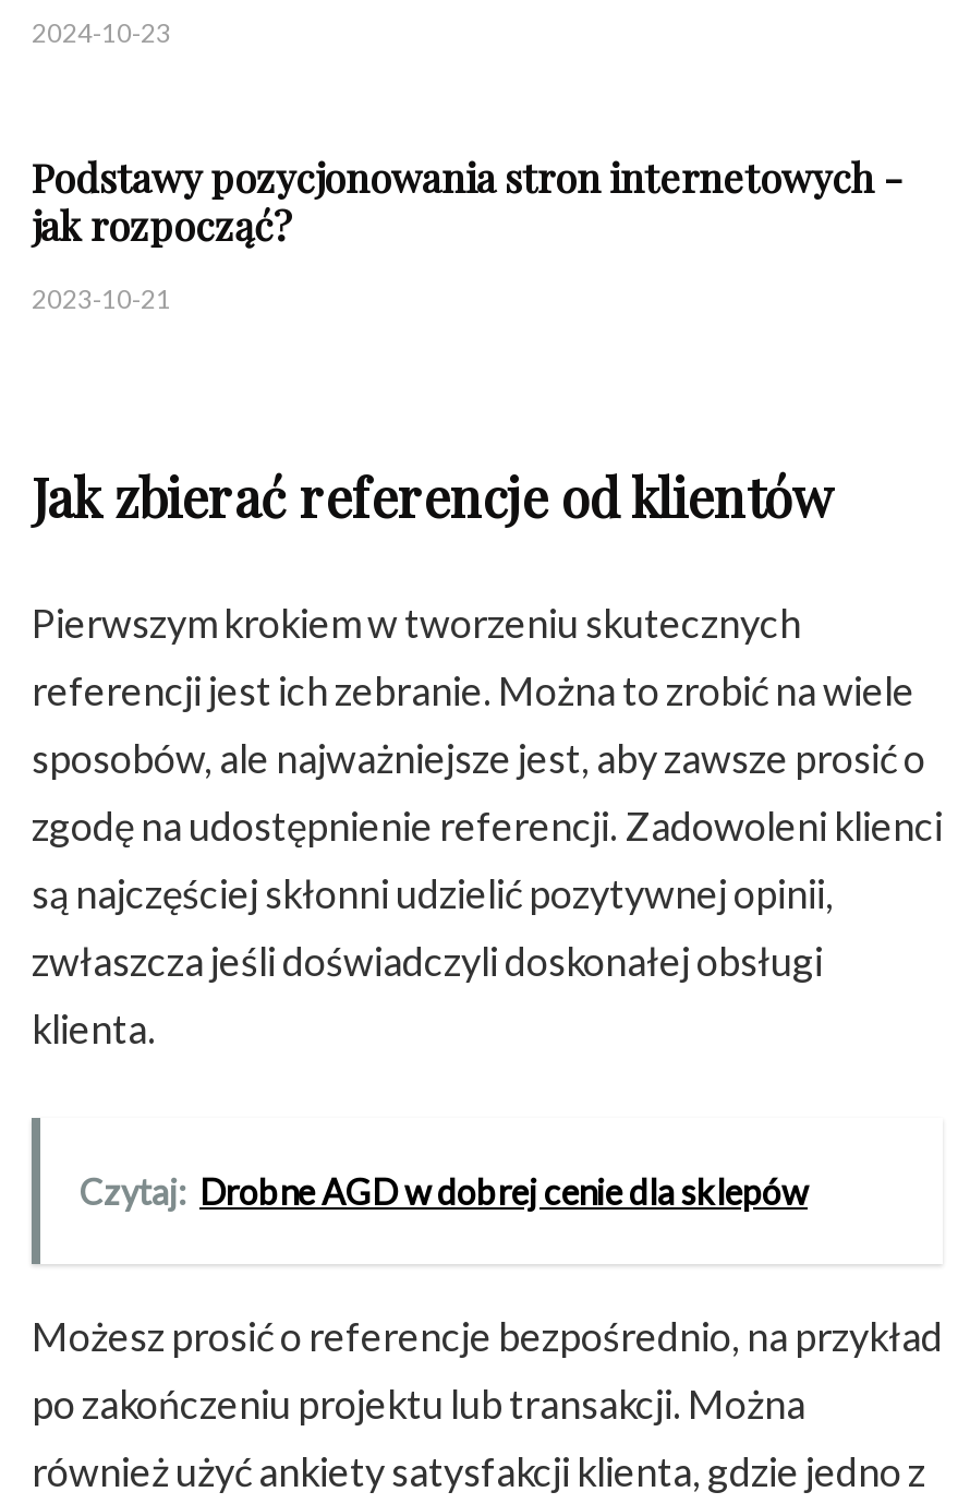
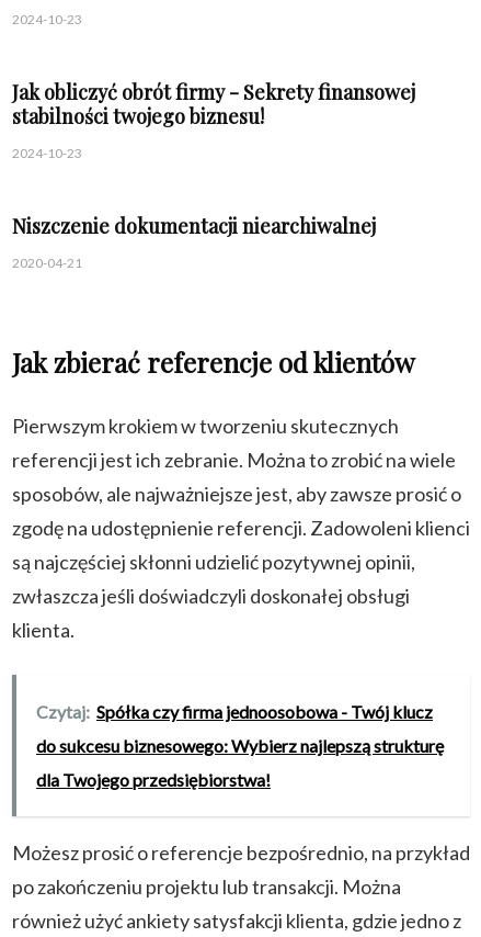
- Podstawy pozycjonowania stron internetowych -
- jak rozpocząć?
- 2023-10-21
+ Jak obliczyć obrót firmy - Sekrety finansowej
+ stabilności twojego biznesu!
+ 2024-10-23
+ Niszczenie dokumentacji niearchiwalnej
+ 2020-04-21

- Czytaj: Drobne AGD w dobrej cenie dla sklepów
+ Czytaj: Spółka czy firma jednoosobowa - Twój klucz
+ do sukcesu biznesowego: Wybierz najlepszą strukturę
+ dla Twojego przedsiębiorstwa!
